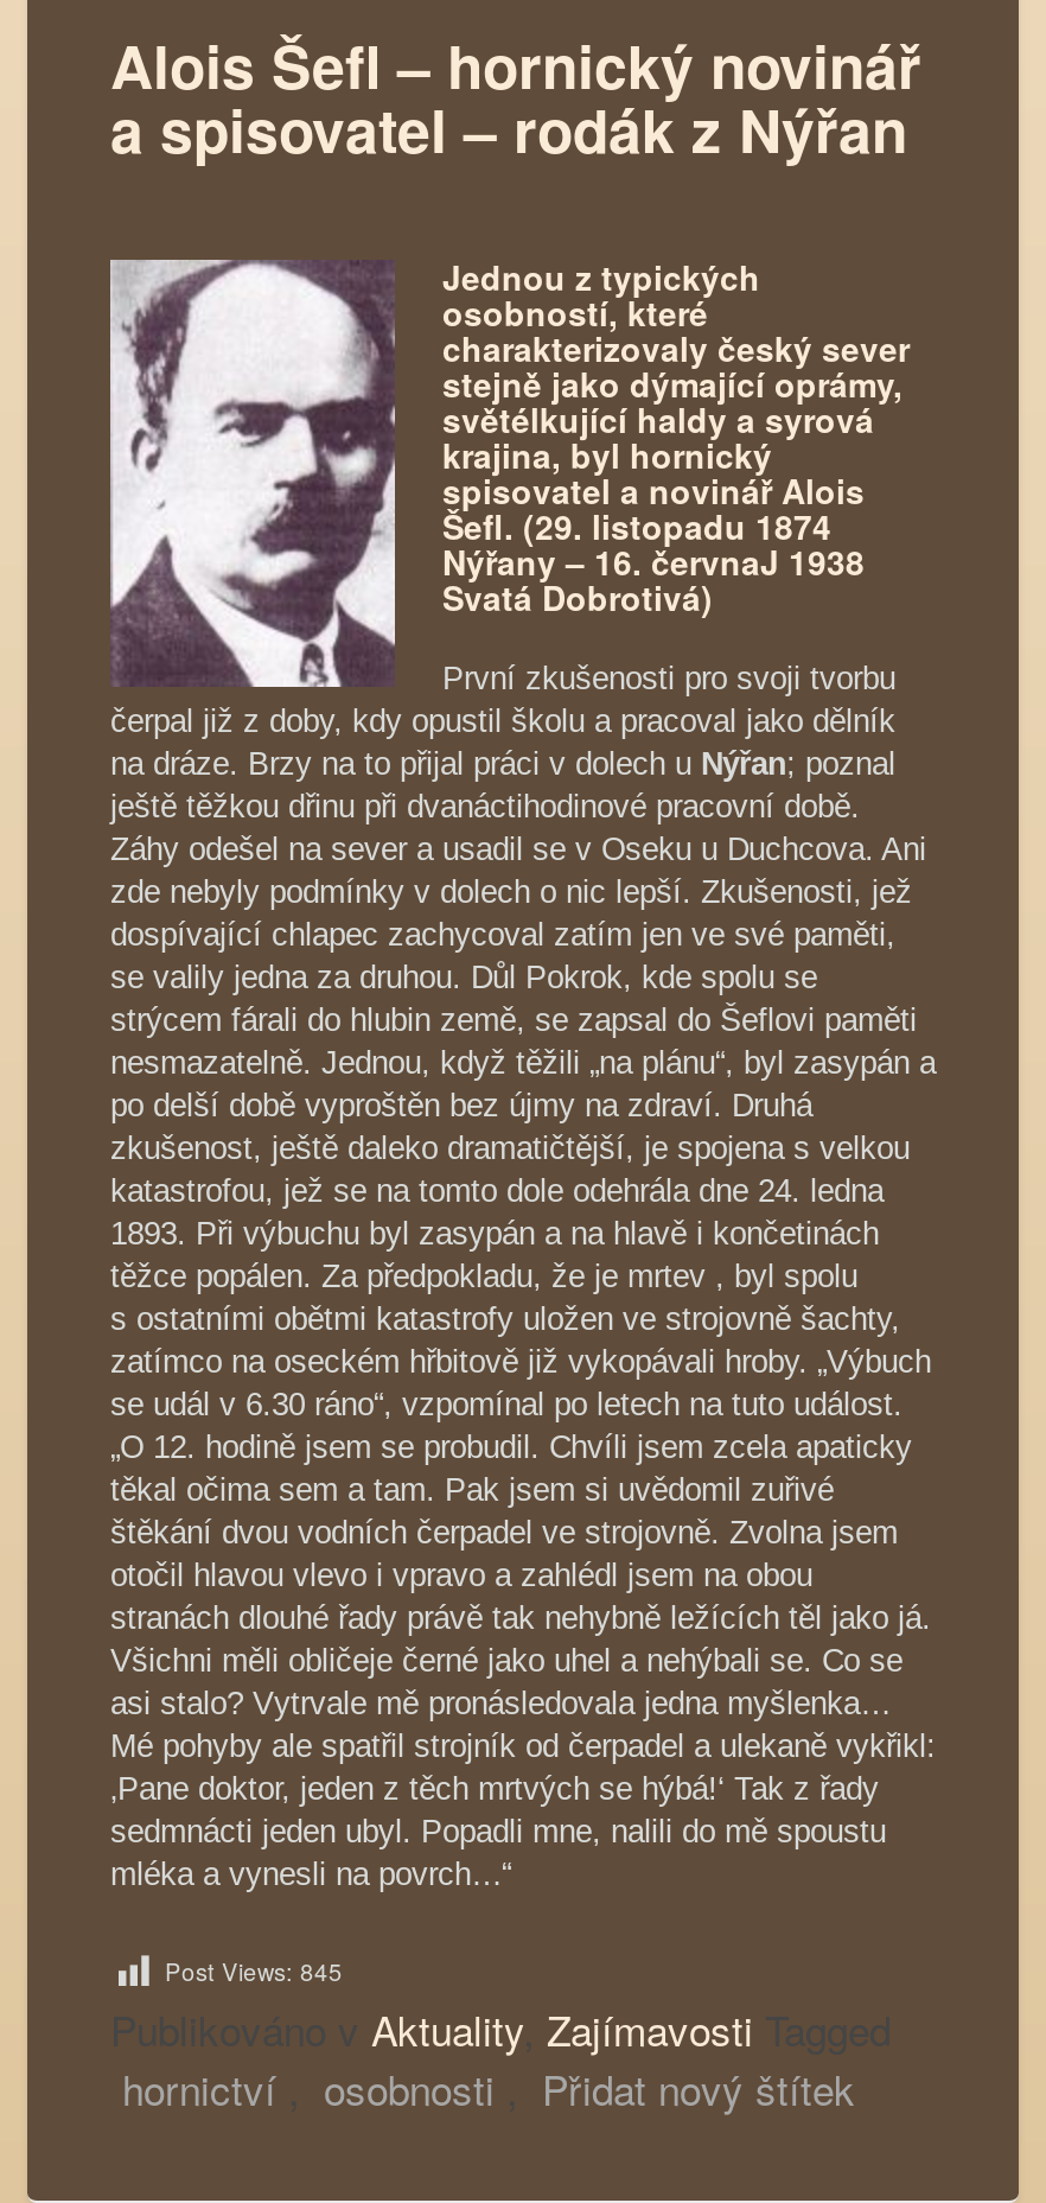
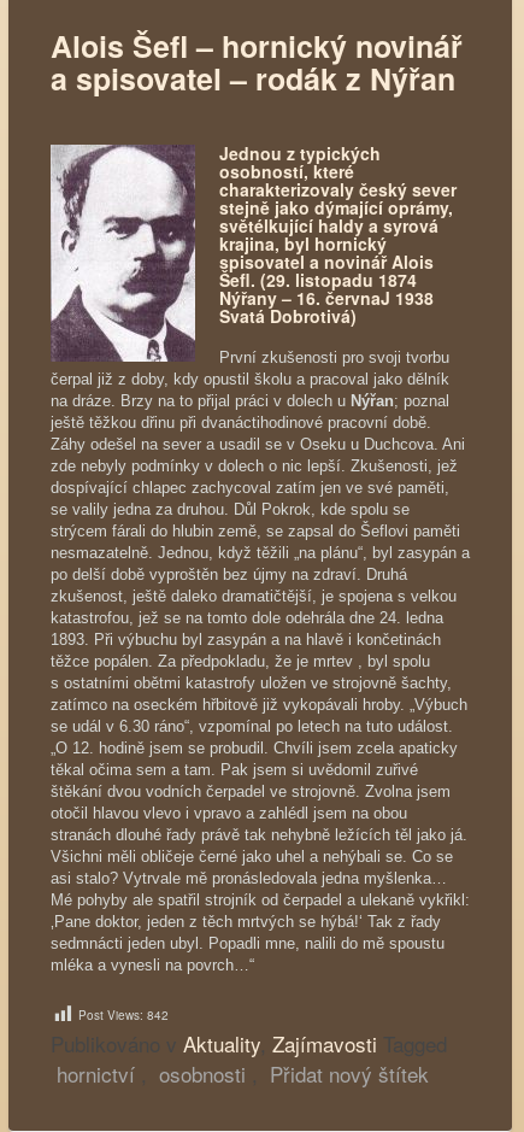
- Post Views: 845
+ Post Views: 842
